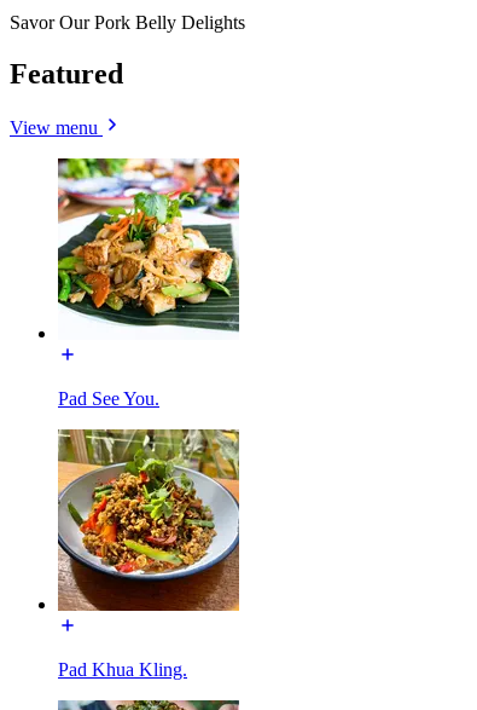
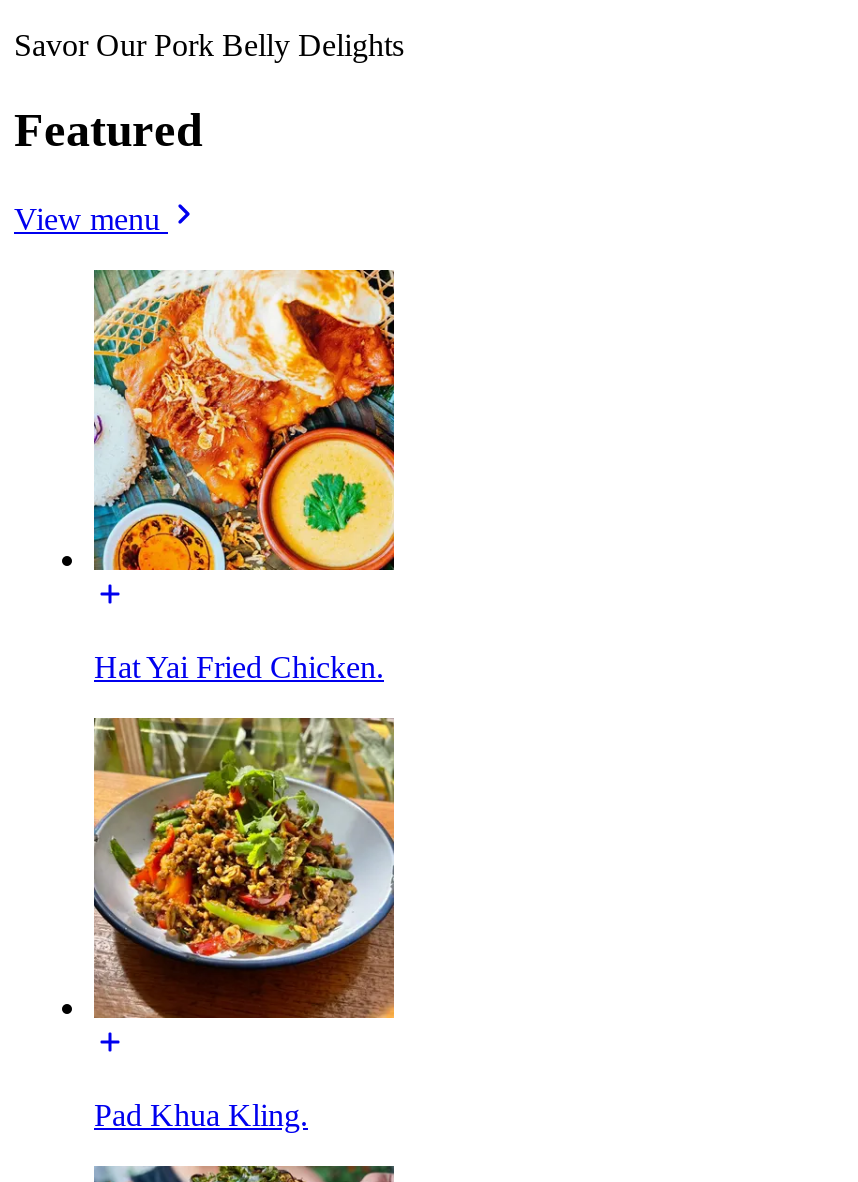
- [image]
- Pad See You.
+ [image]
+ Hat Yai Fried Chicken.
